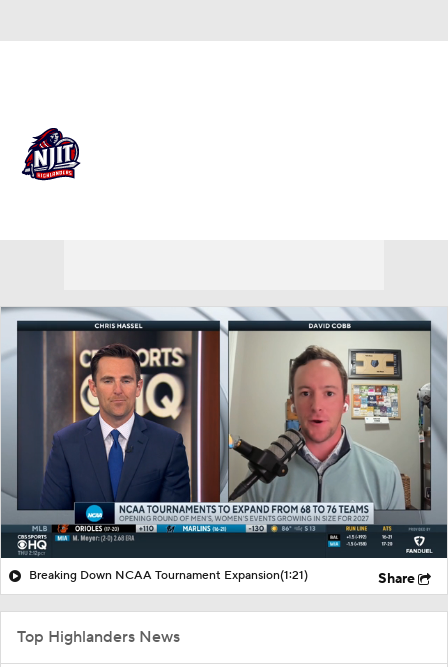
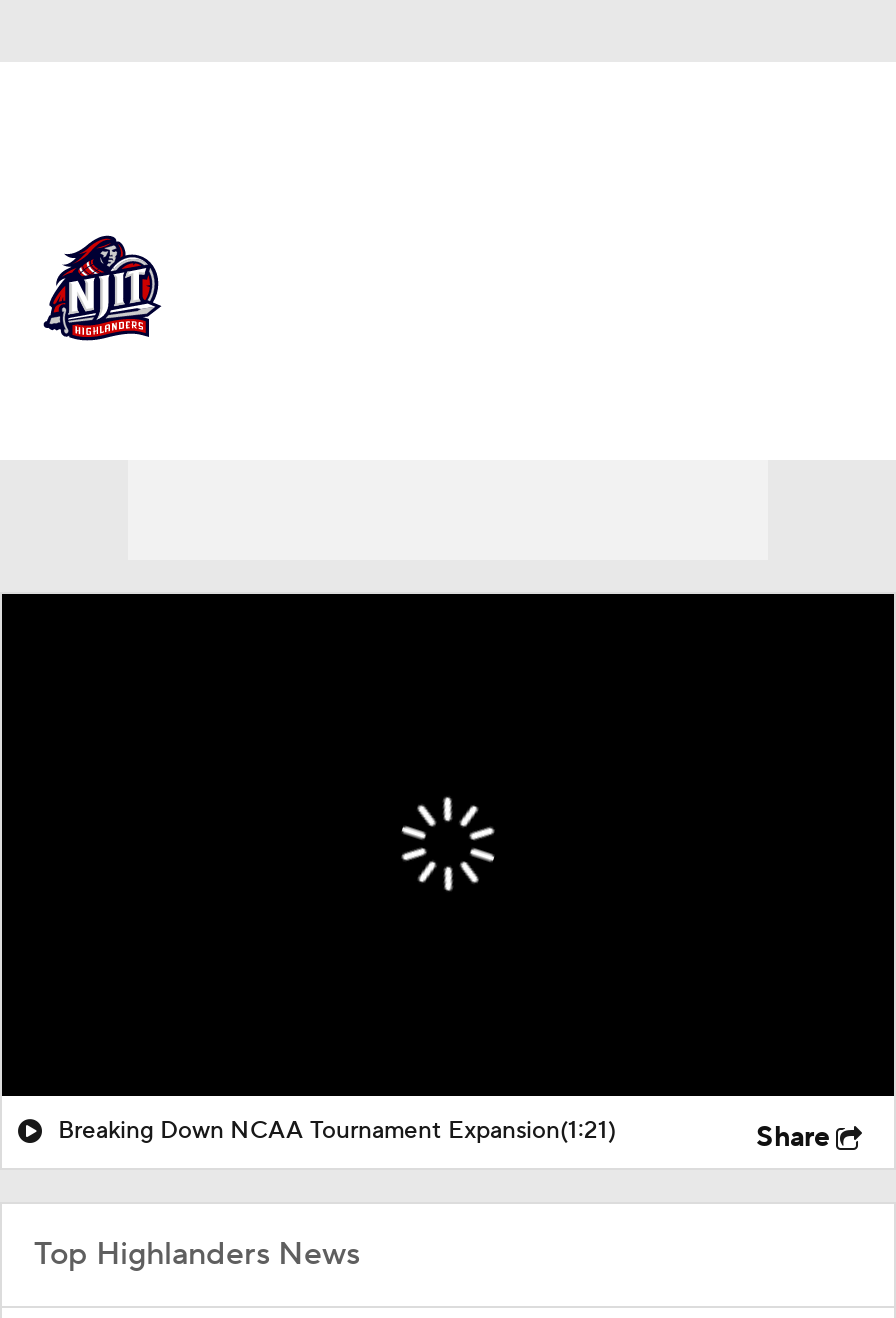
- [image]
